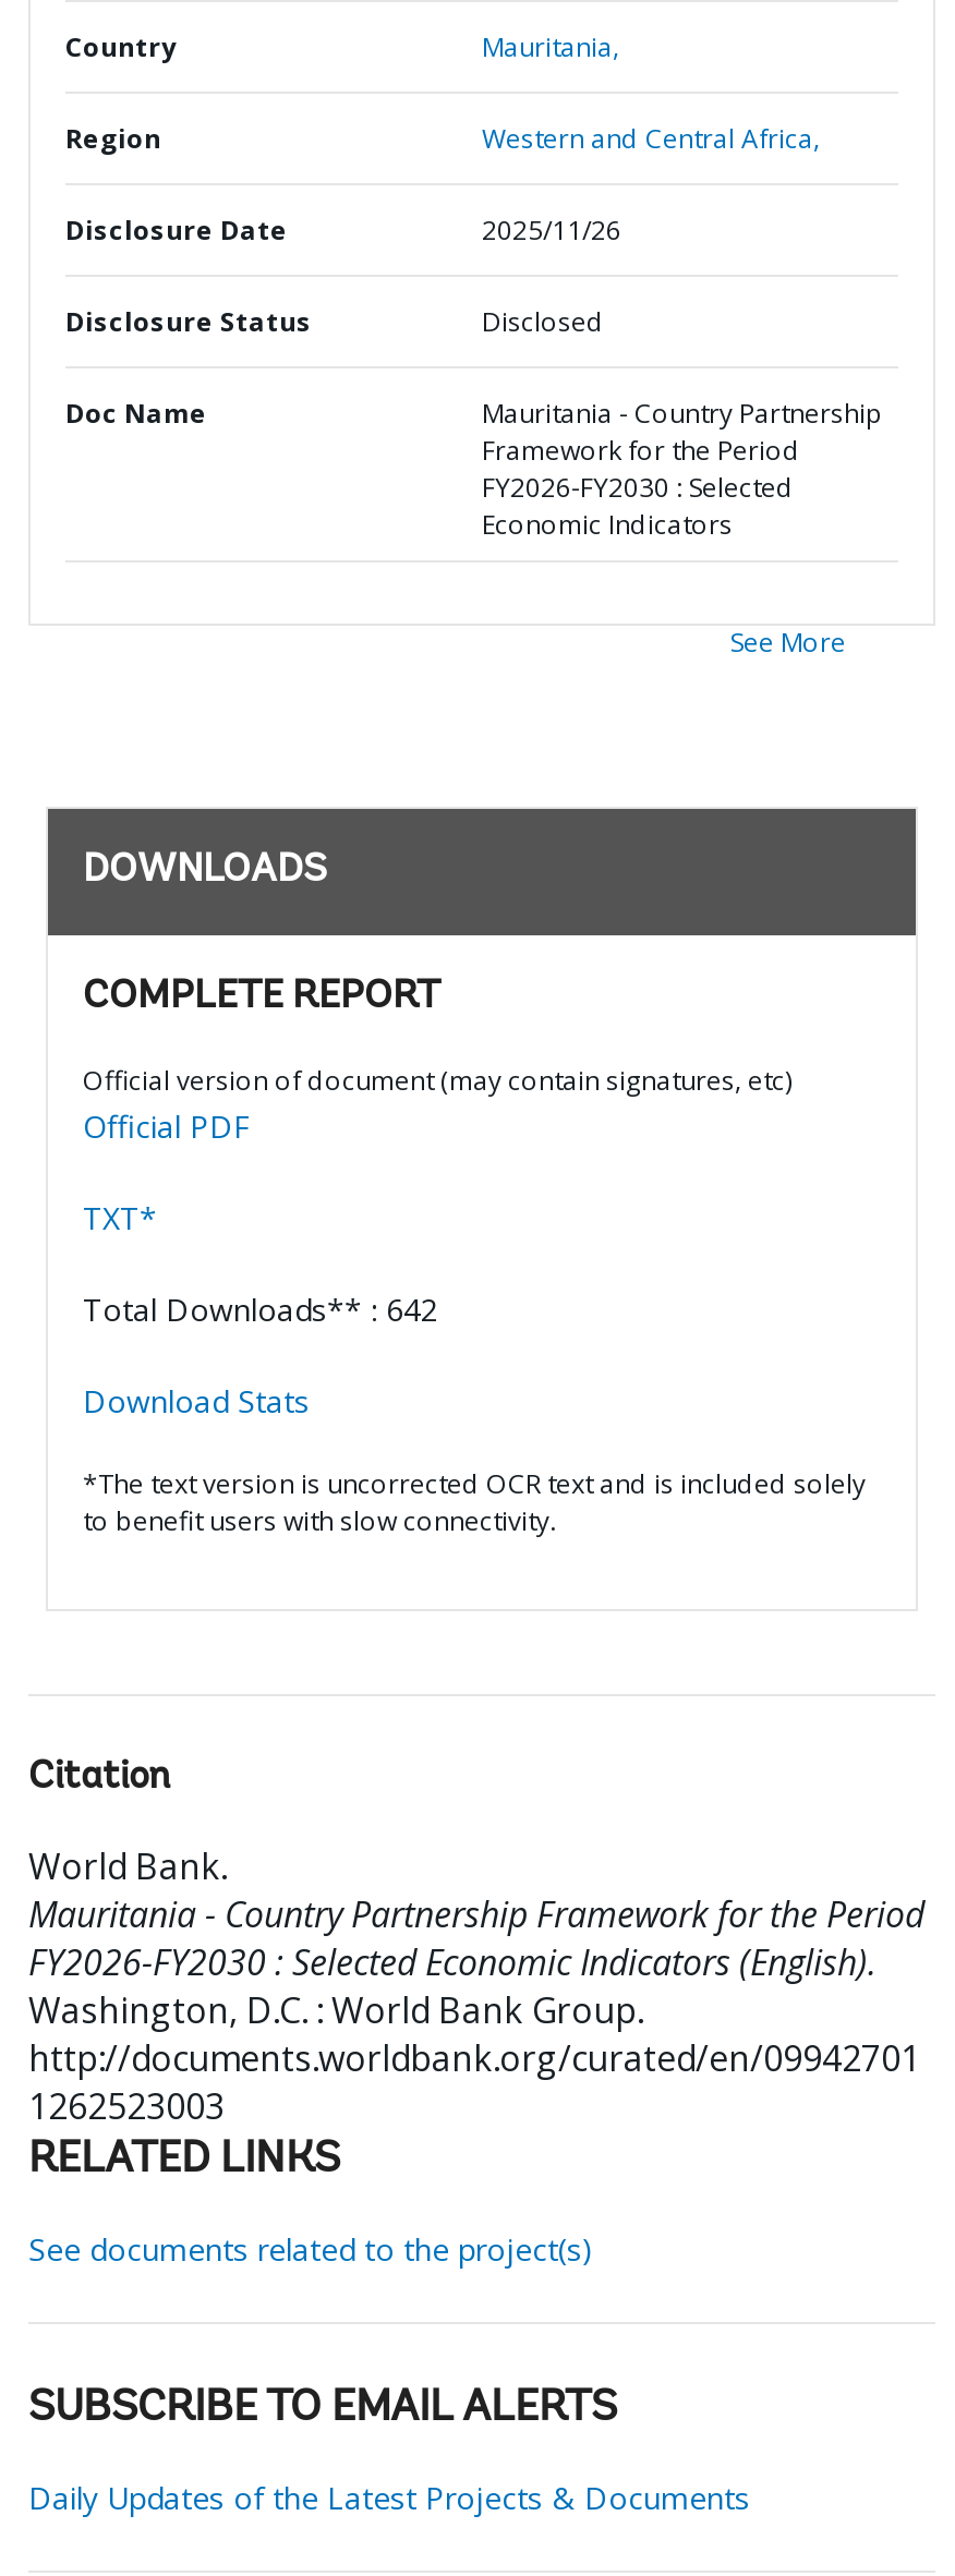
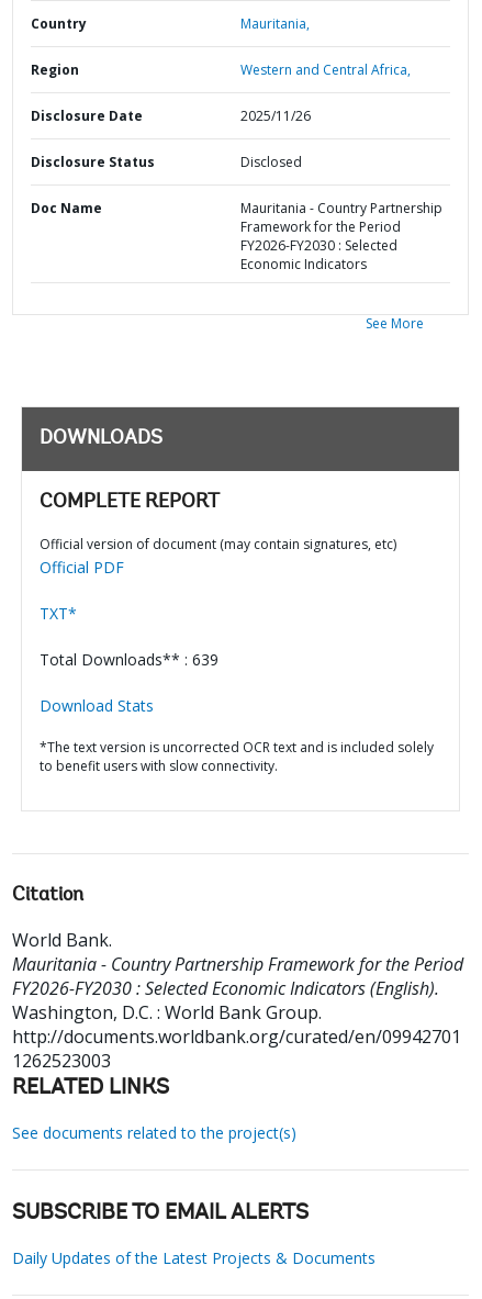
- Total Downloads** : 642
+ Total Downloads** : 639
